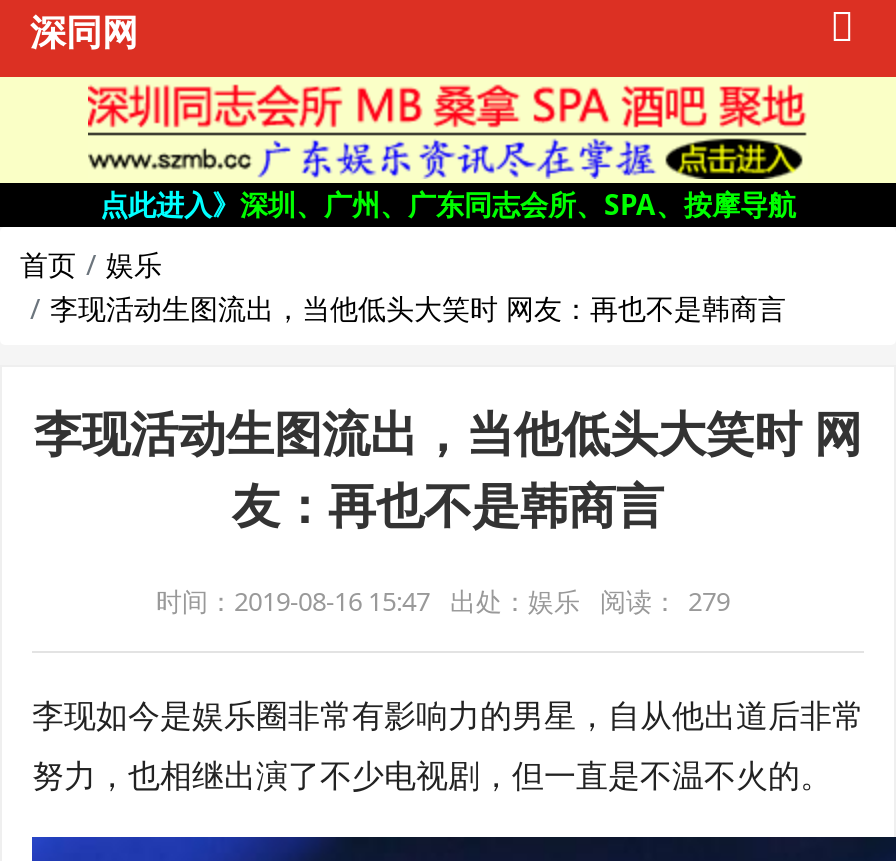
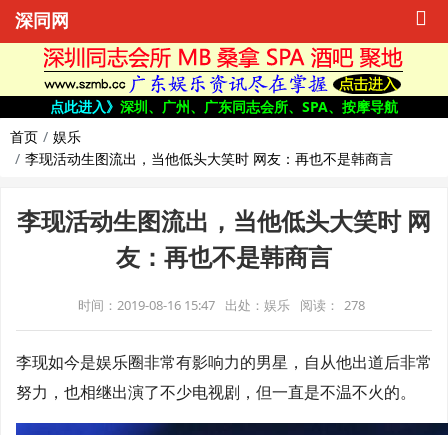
- 时间：2019-08-16 15:47 出处：娱乐 阅读： 279
+ 时间：2019-08-16 15:47 出处：娱乐 阅读： 278
